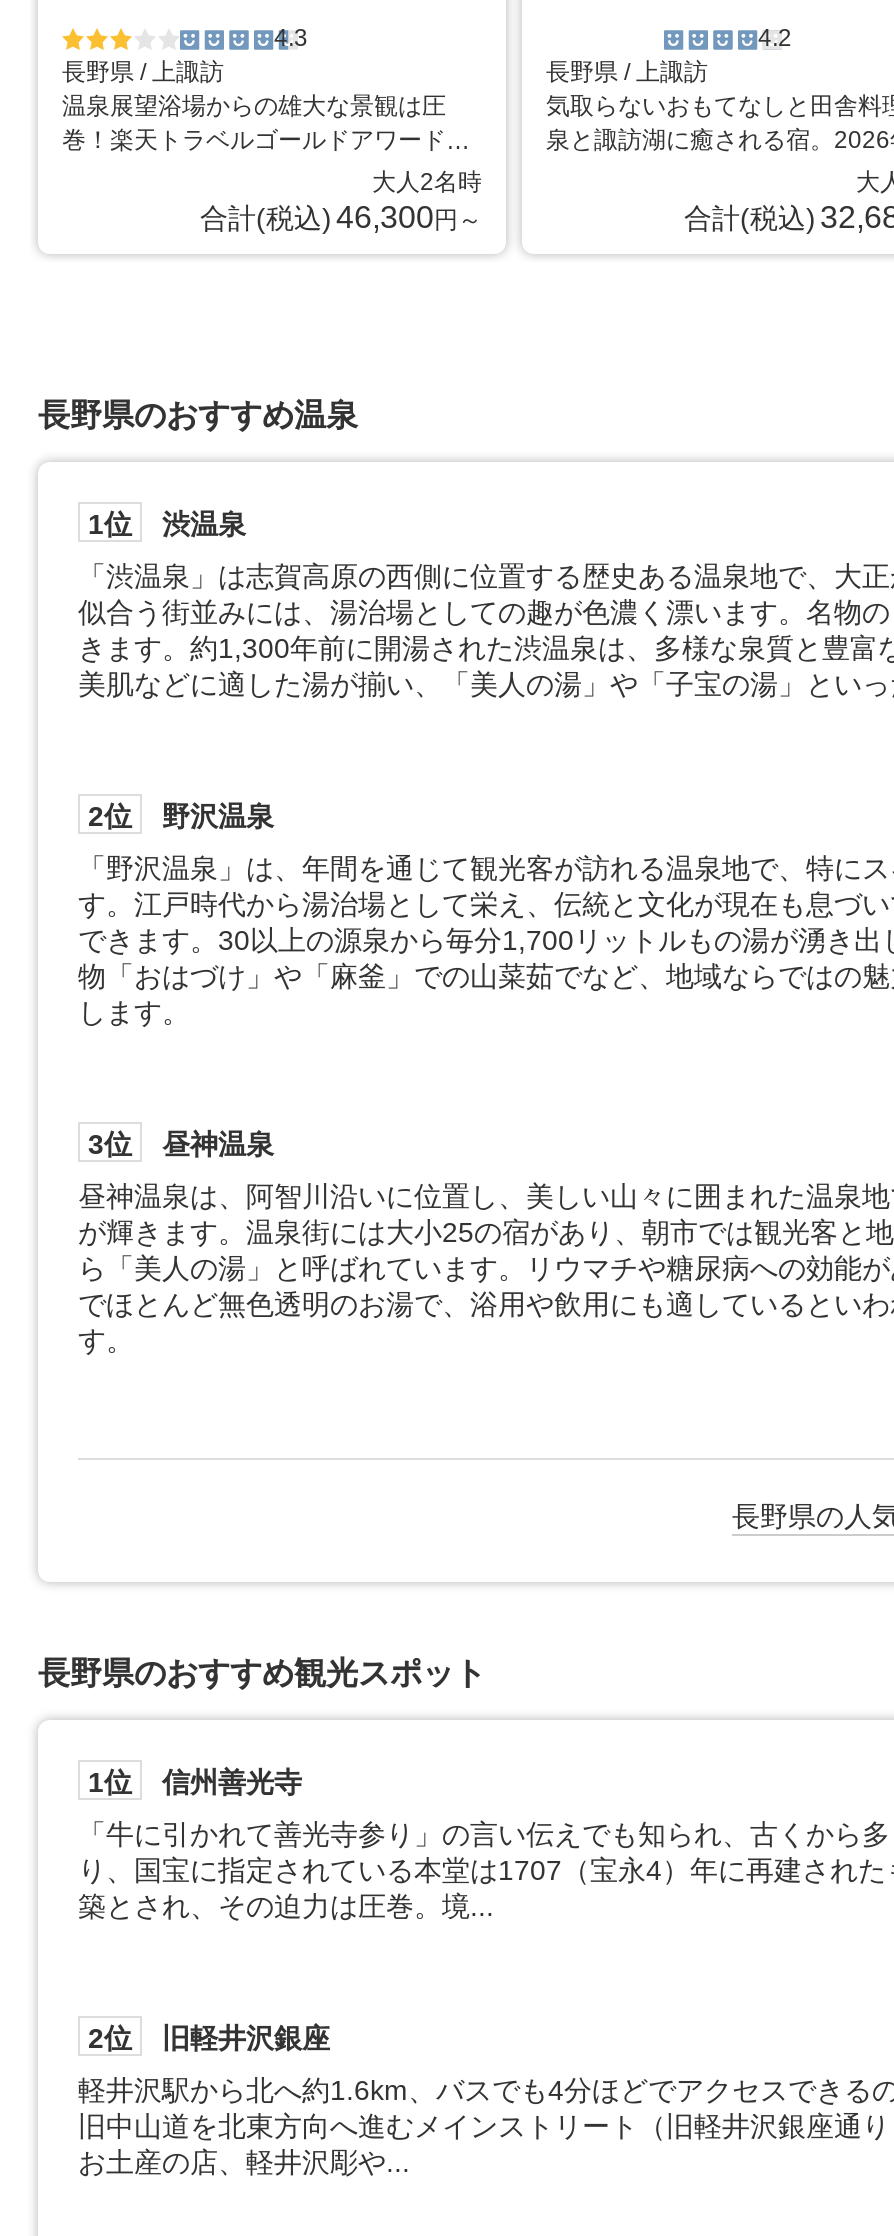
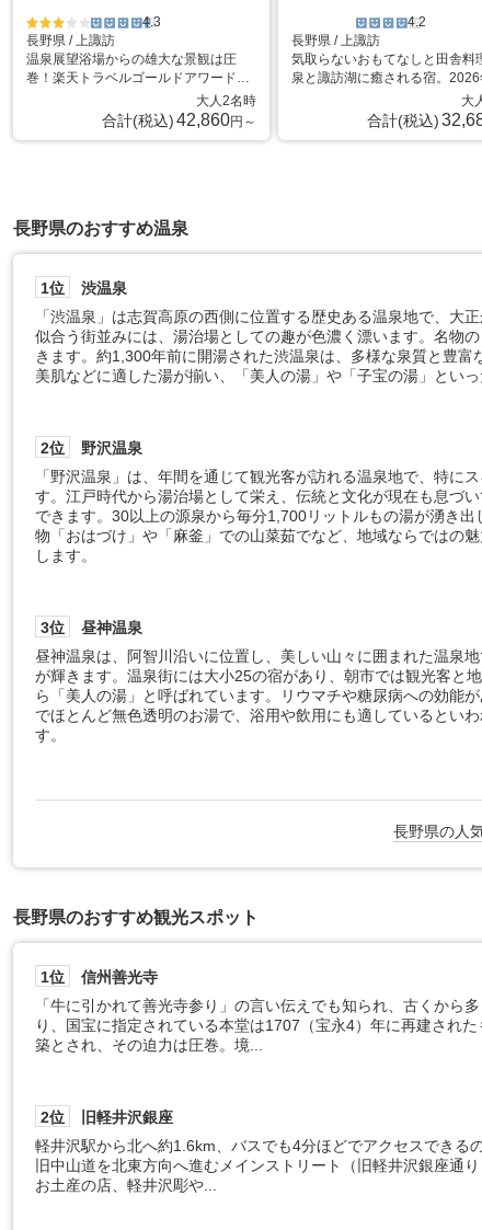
- 合計(税込) 46,300円～
+ 合計(税込) 42,860円～
